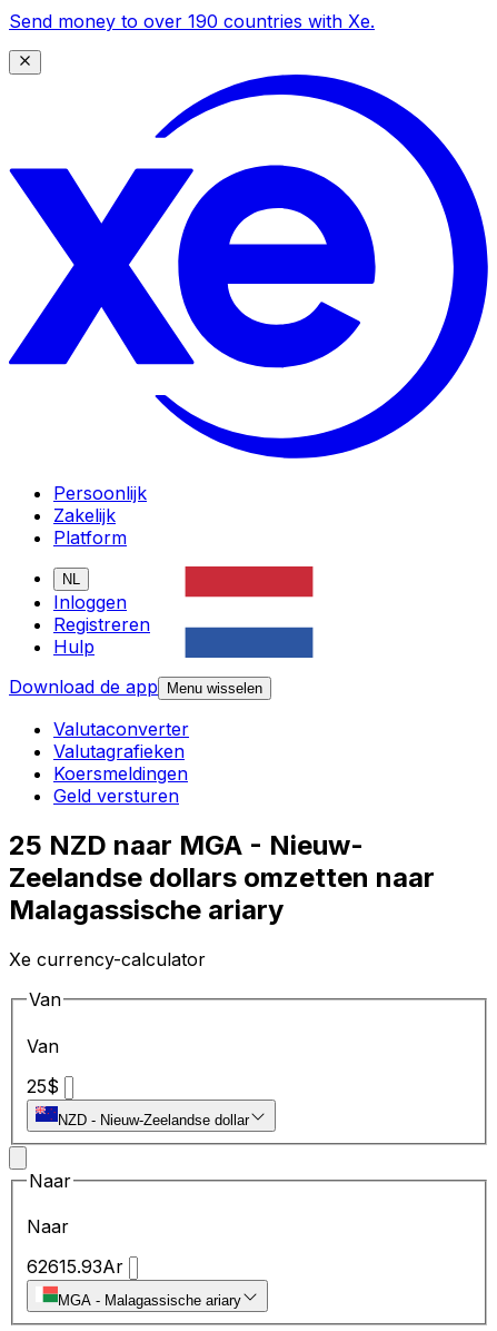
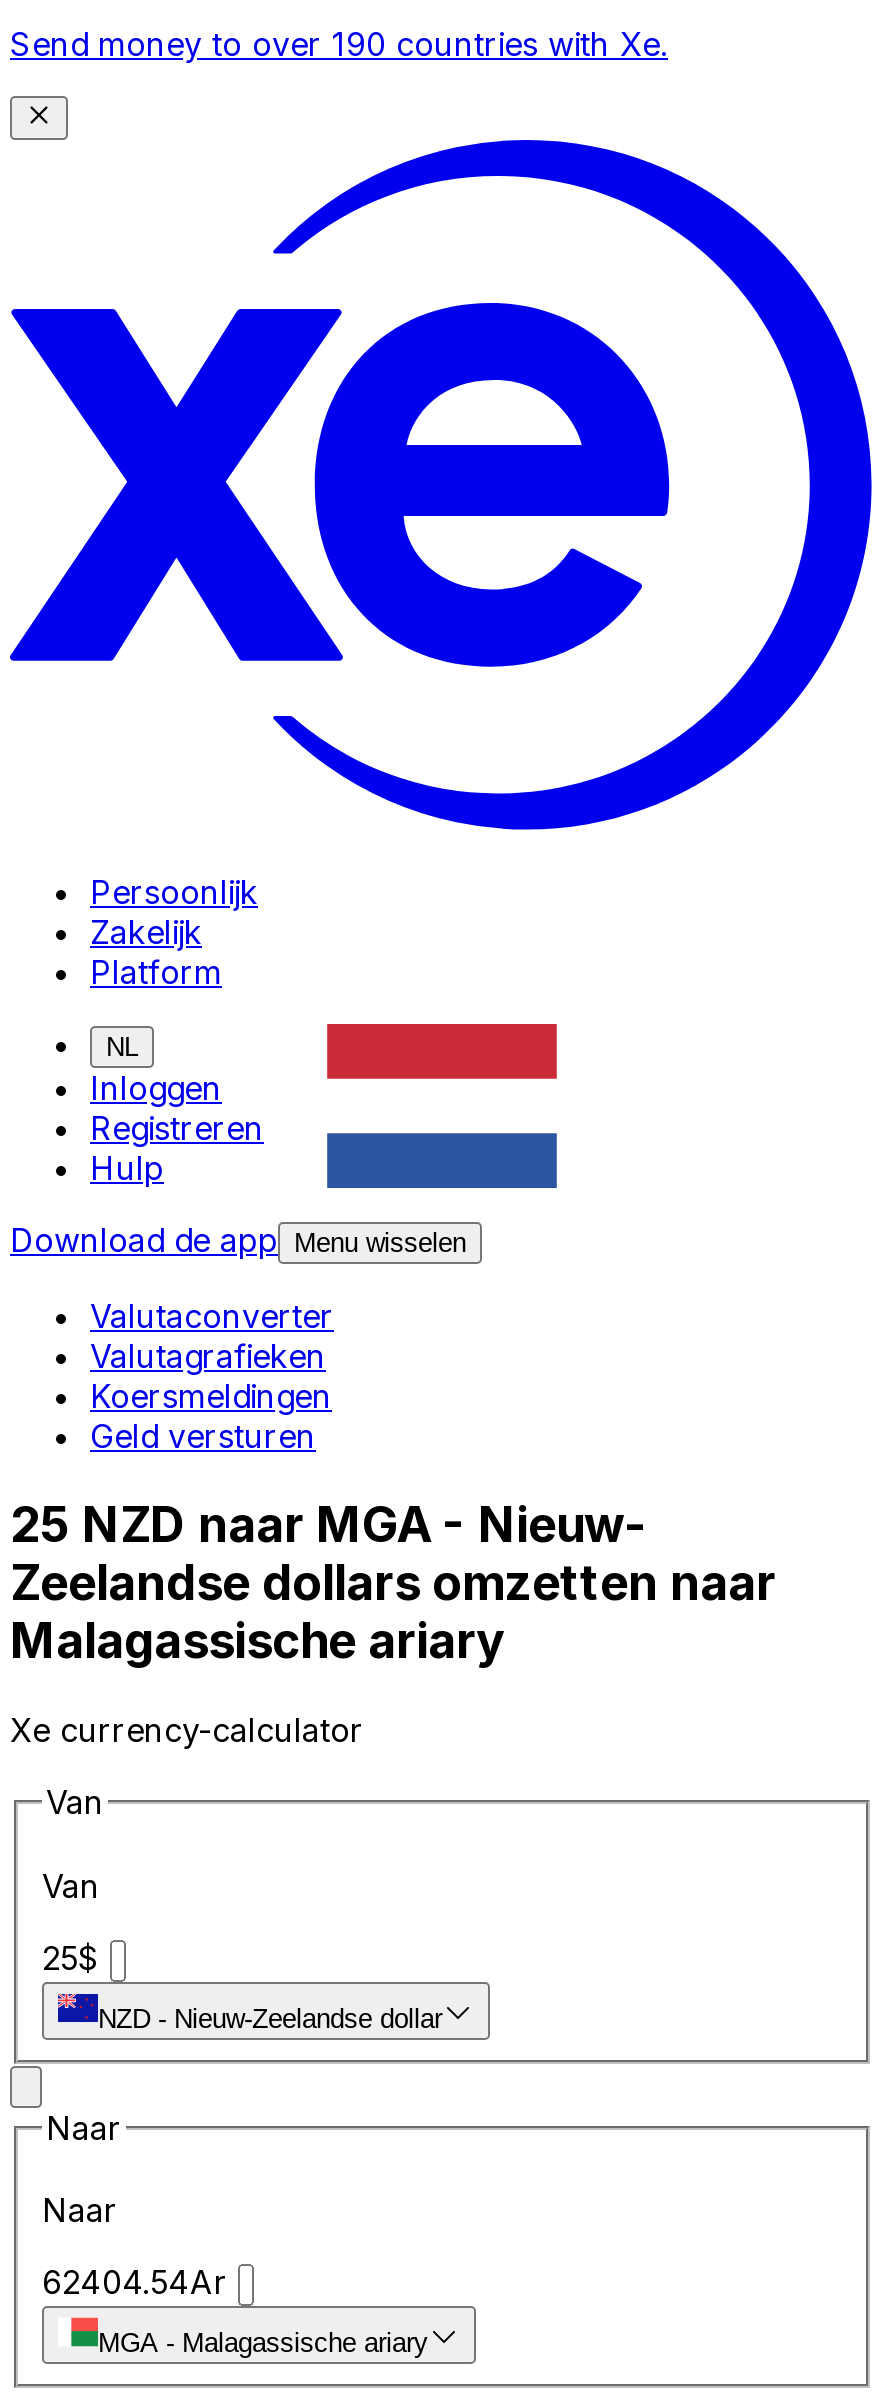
- 62615.93Ar
+ 62404.54Ar
